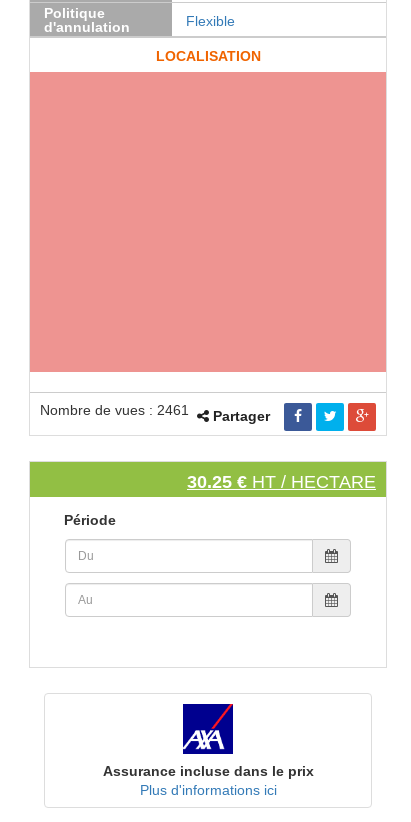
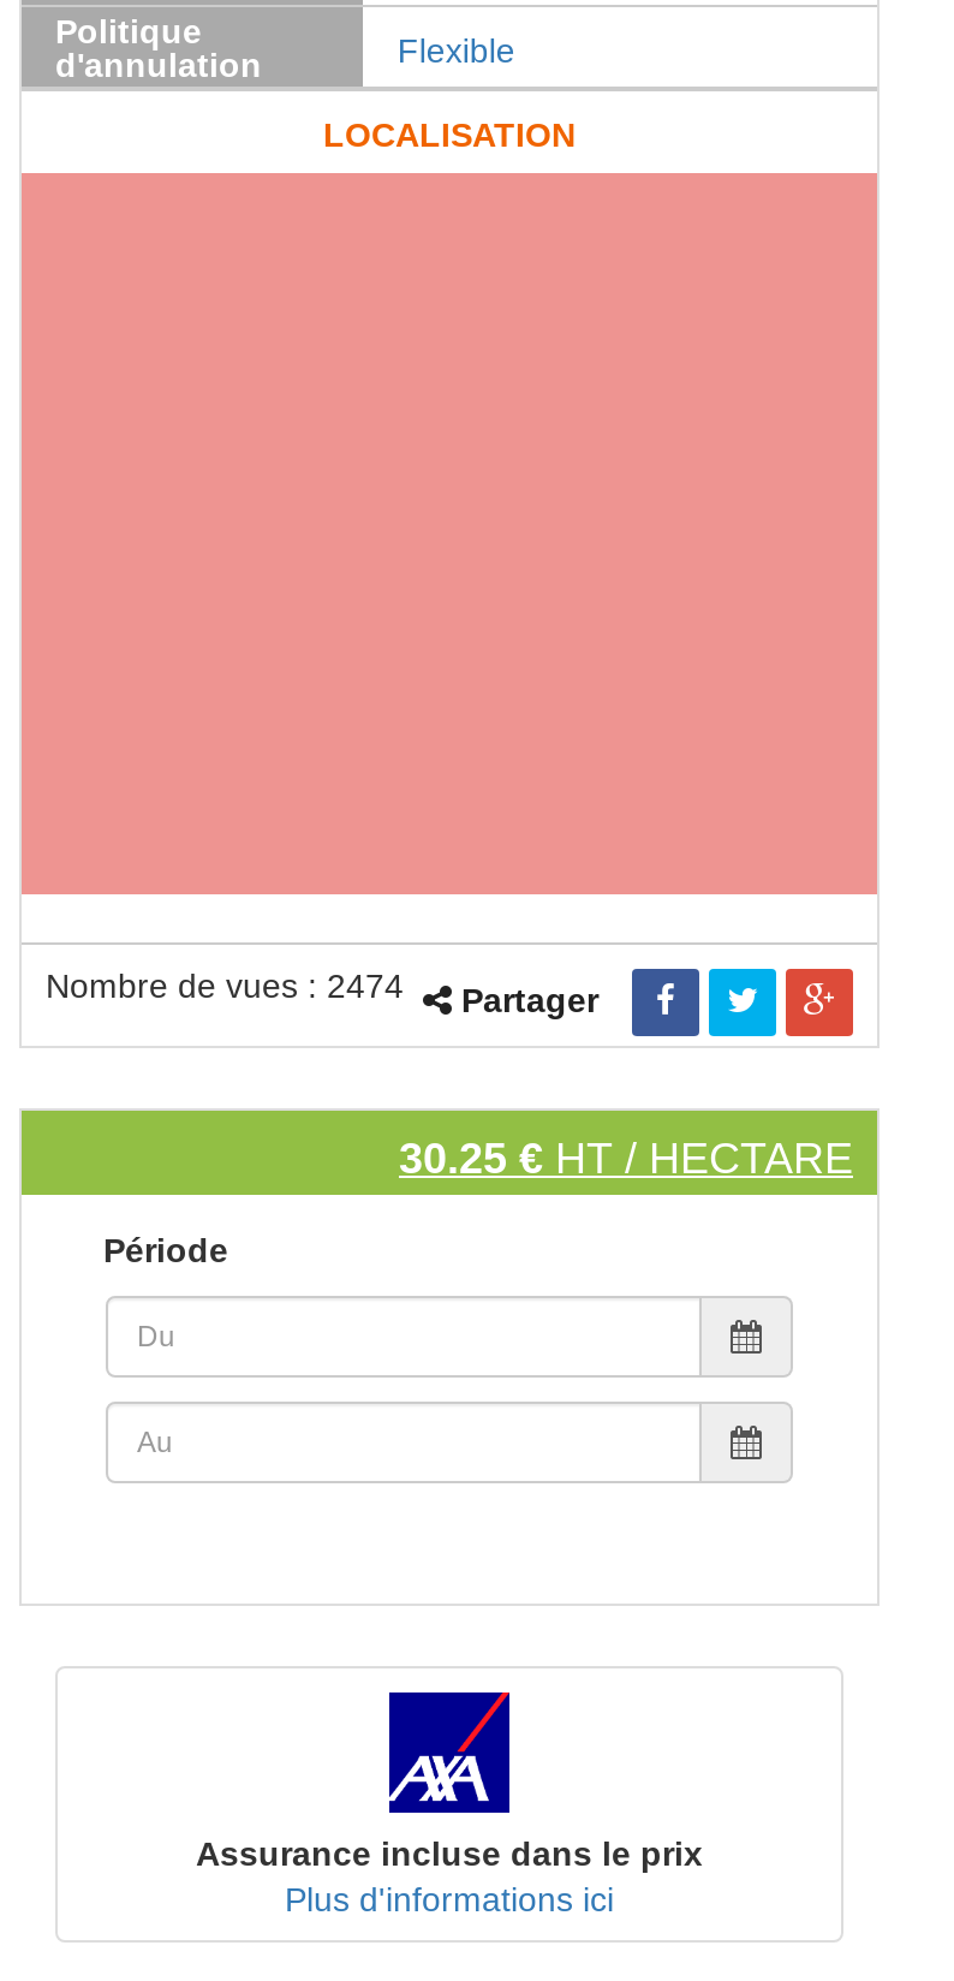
- Nombre de vues : 2461
+ Nombre de vues : 2474
